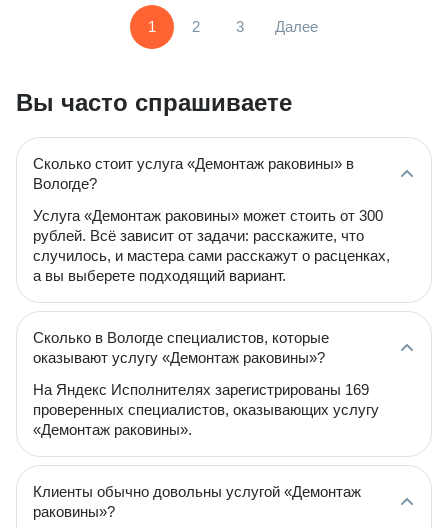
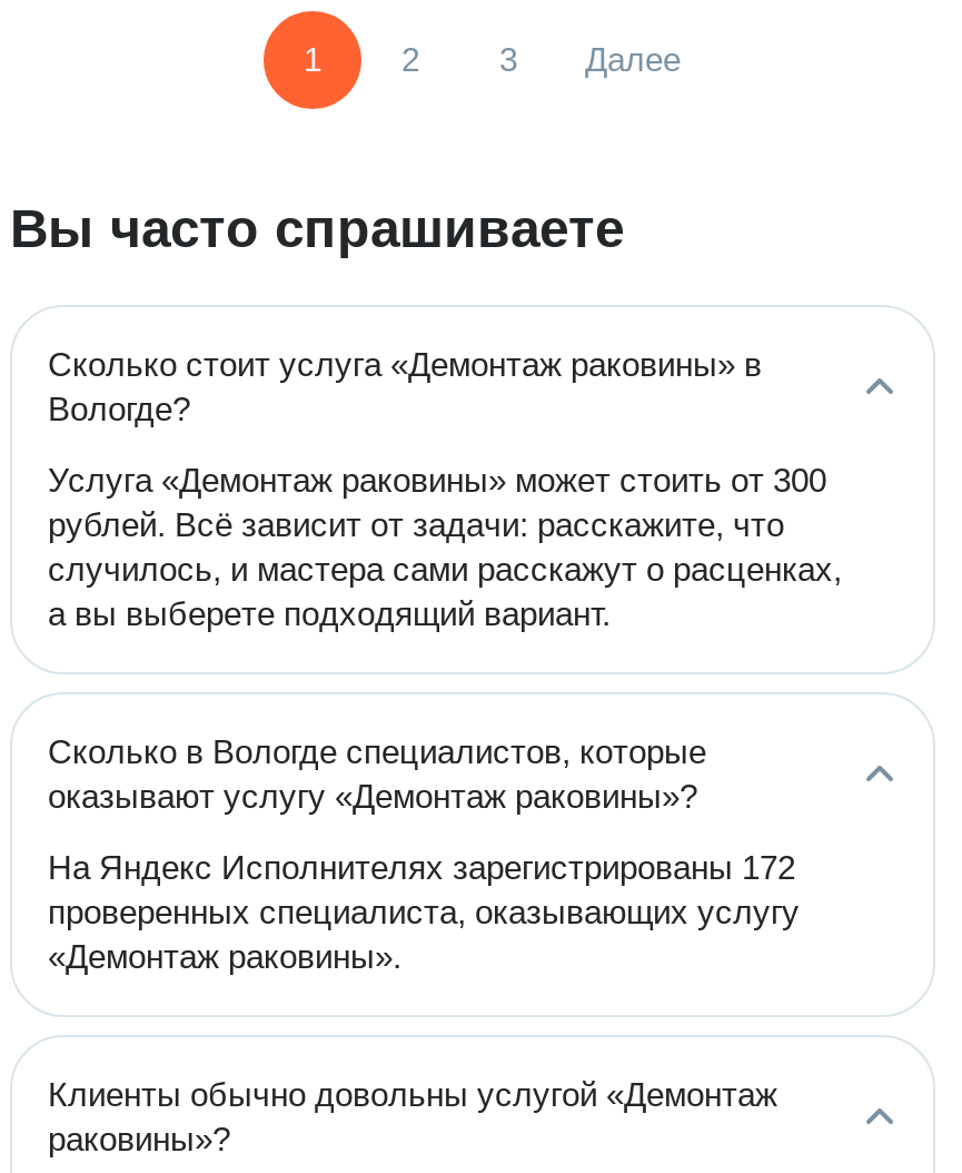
- На Яндекс Исполнителях зарегистрированы 169
+ На Яндекс Исполнителях зарегистрированы 172

- проверенных специалистов, оказывающих услугу
+ проверенных специалиста, оказывающих услугу
